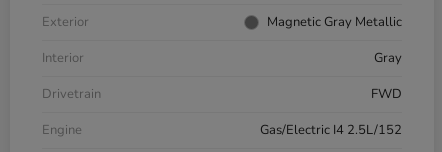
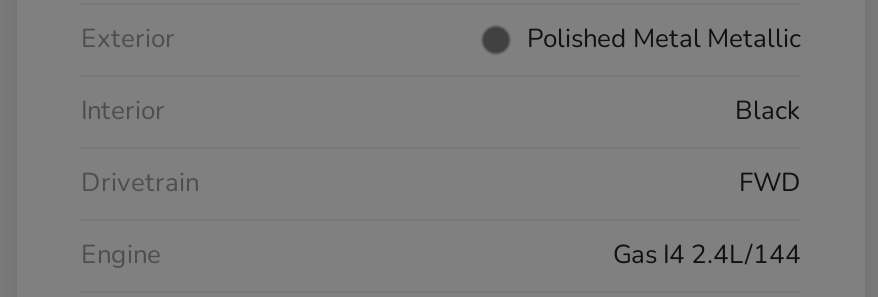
- Magnetic Gray Metallic
+ Polished Metal Metallic

- Gray
+ Black

- Gas/Electric I4 2.5L/152
+ Gas I4 2.4L/144
